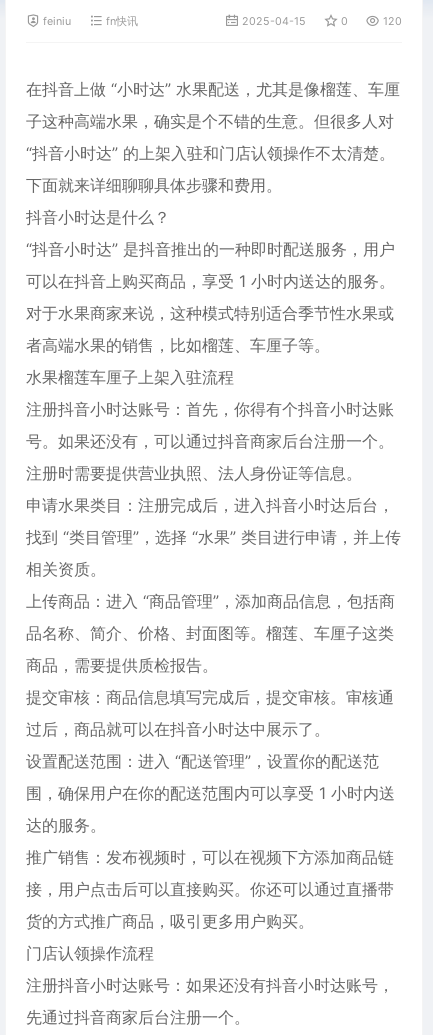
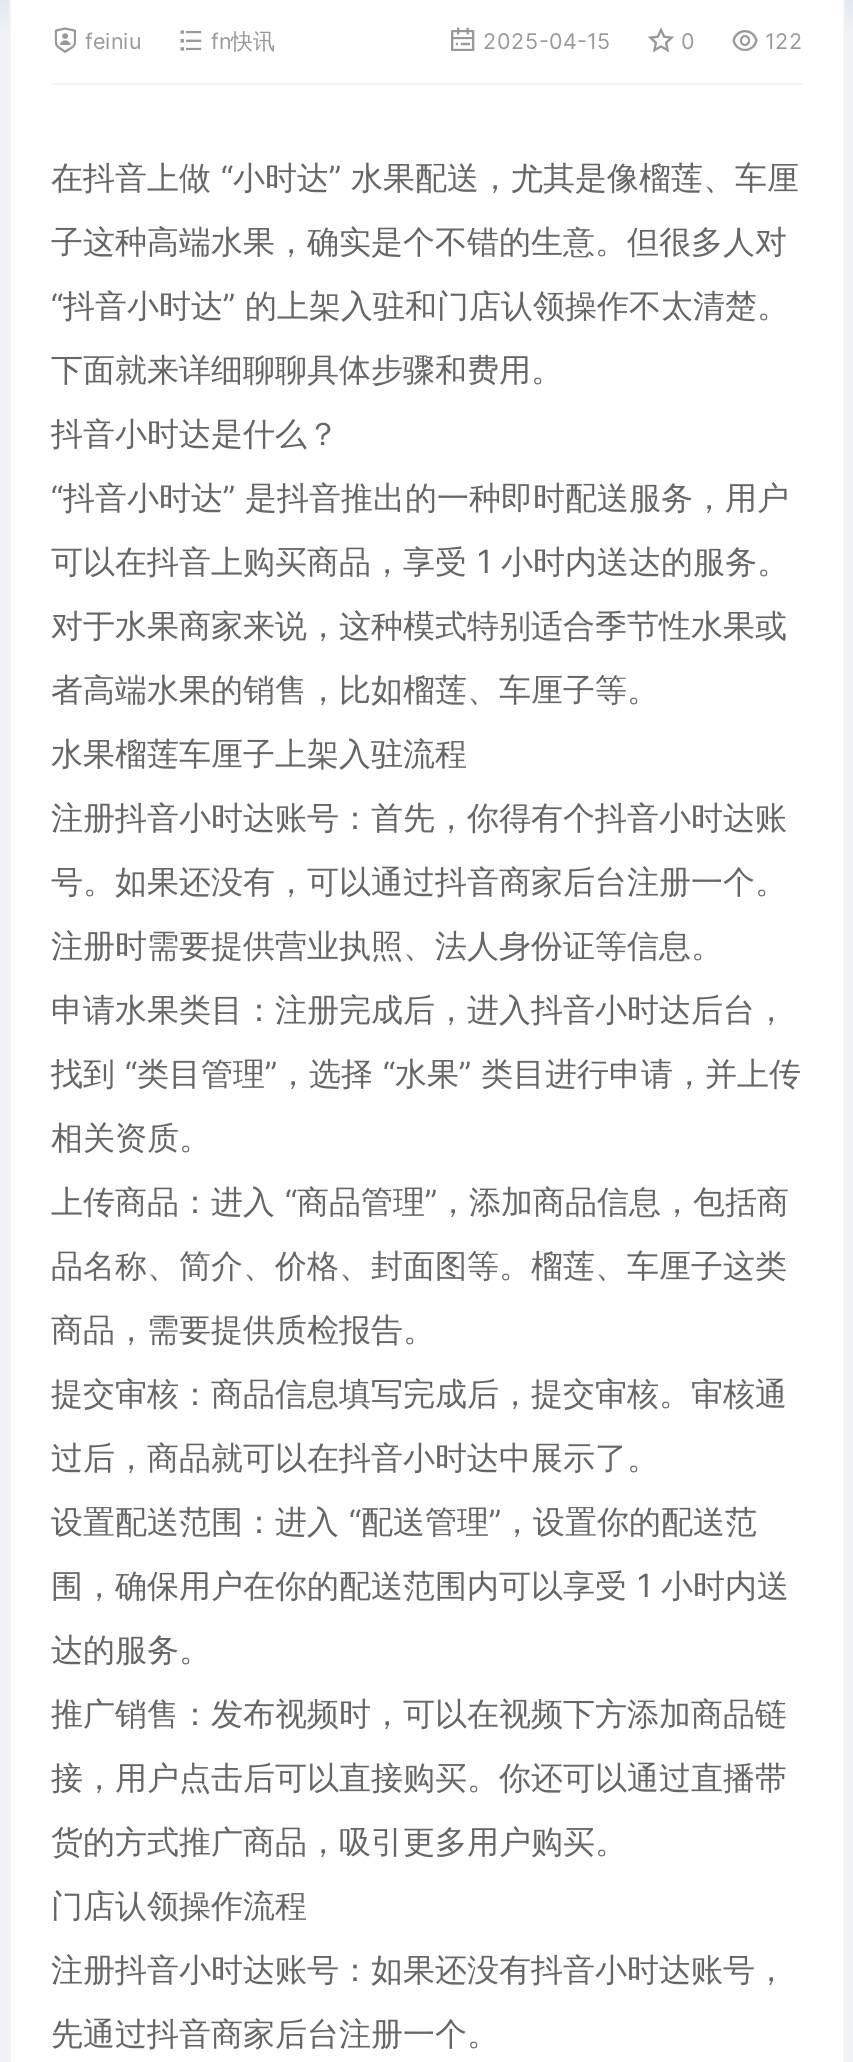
- 120
+ 122
